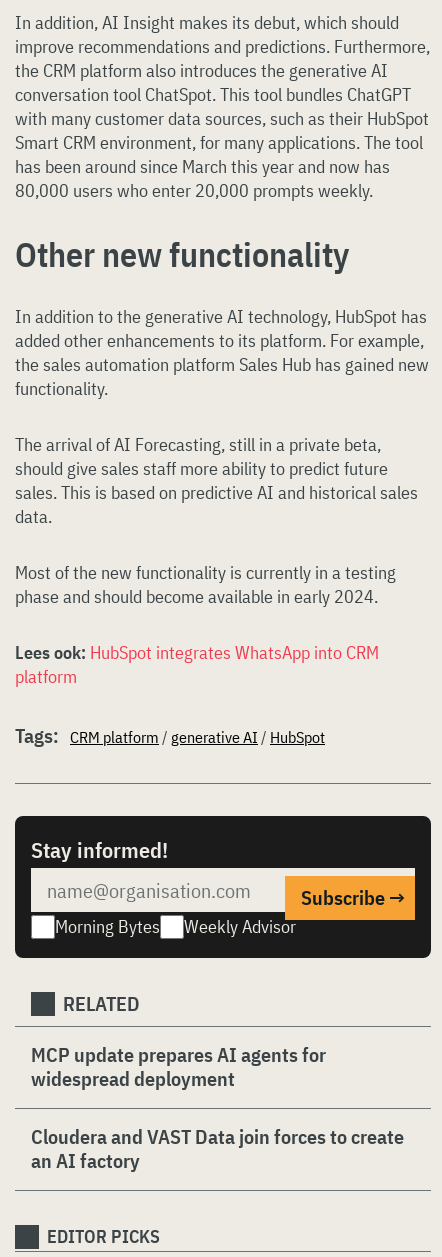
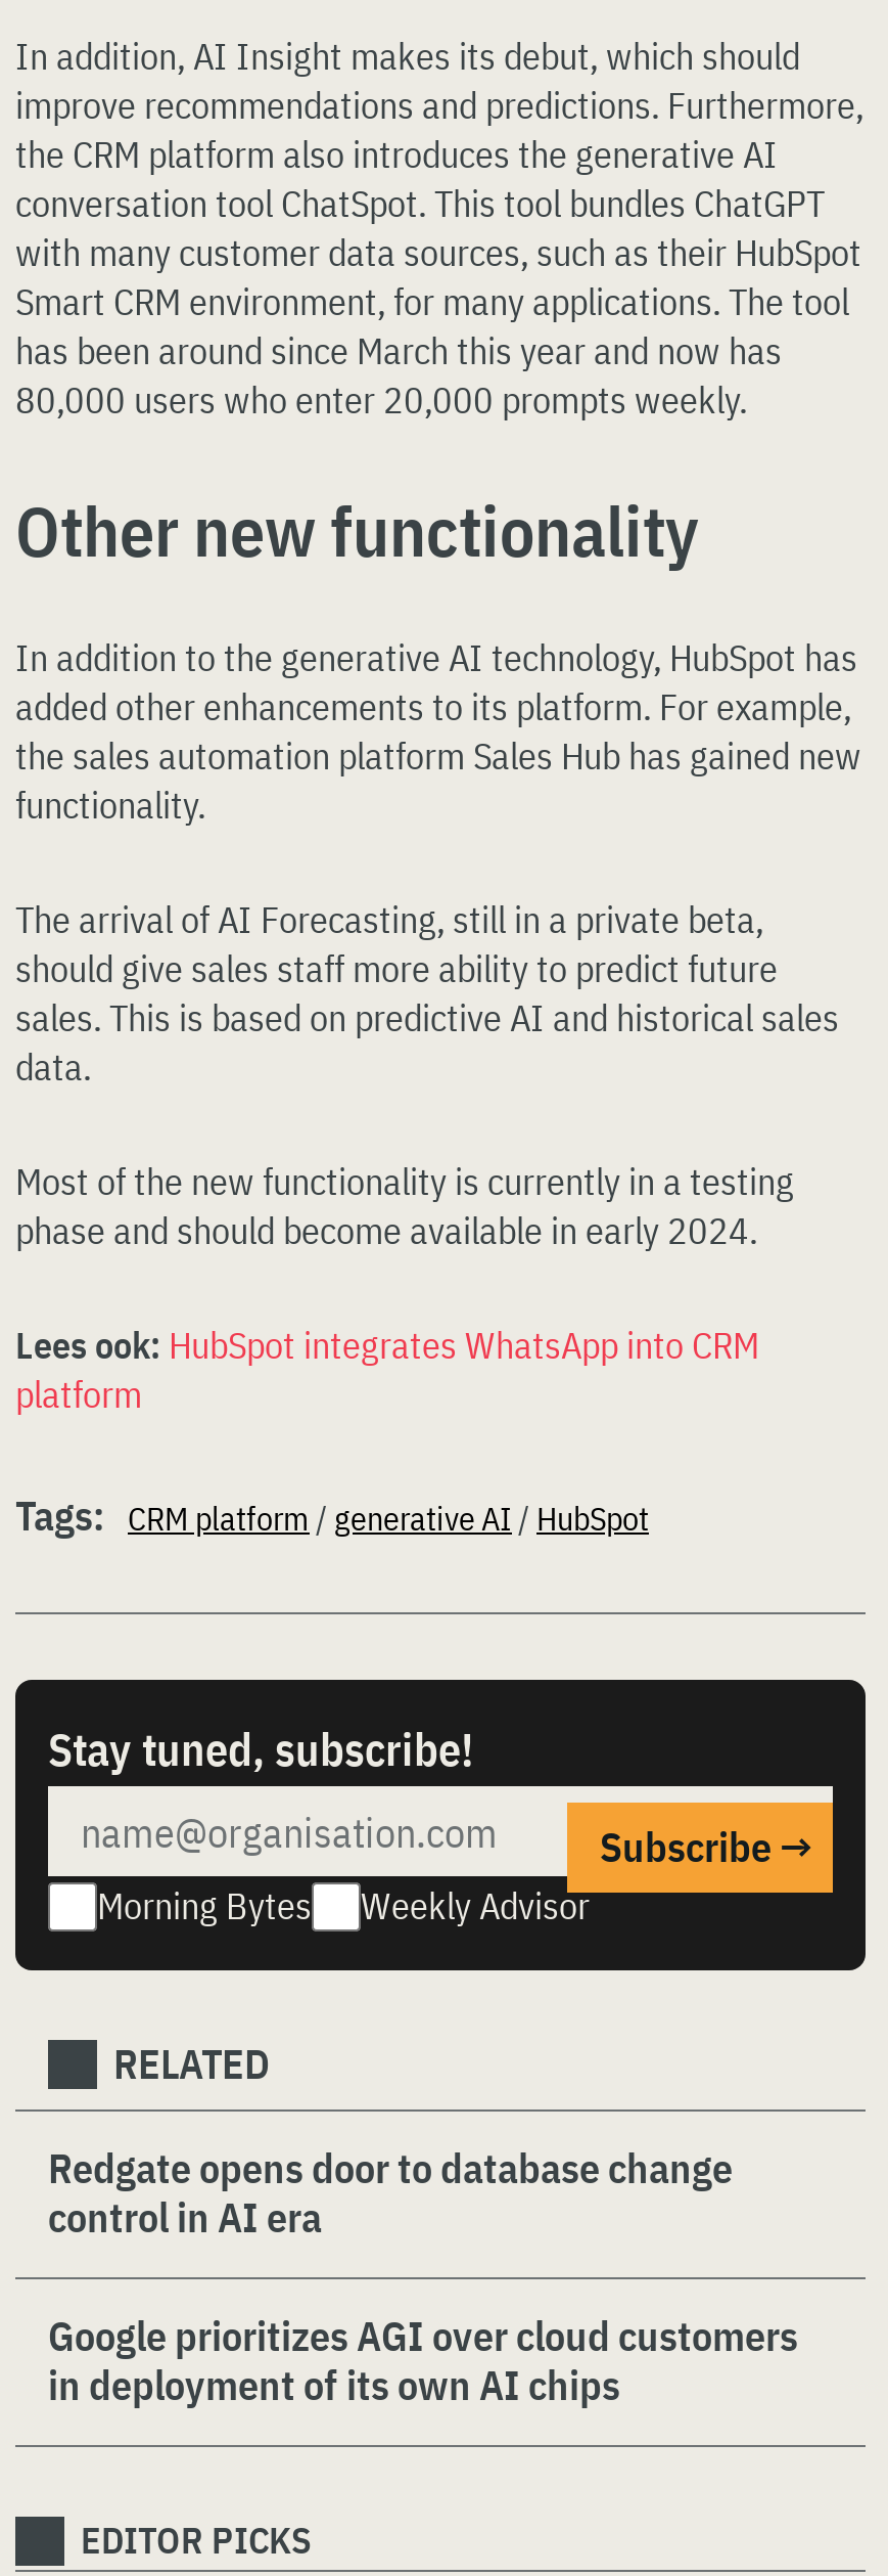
- Stay informed!
+ Stay tuned, subscribe!

- MCP update prepares AI agents for
- widespread deployment
+ Redgate opens door to database change
+ control in AI era

- Cloudera and VAST Data join forces to create
- an AI factory
+ Google prioritizes AGI over cloud customers
+ in deployment of its own AI chips
